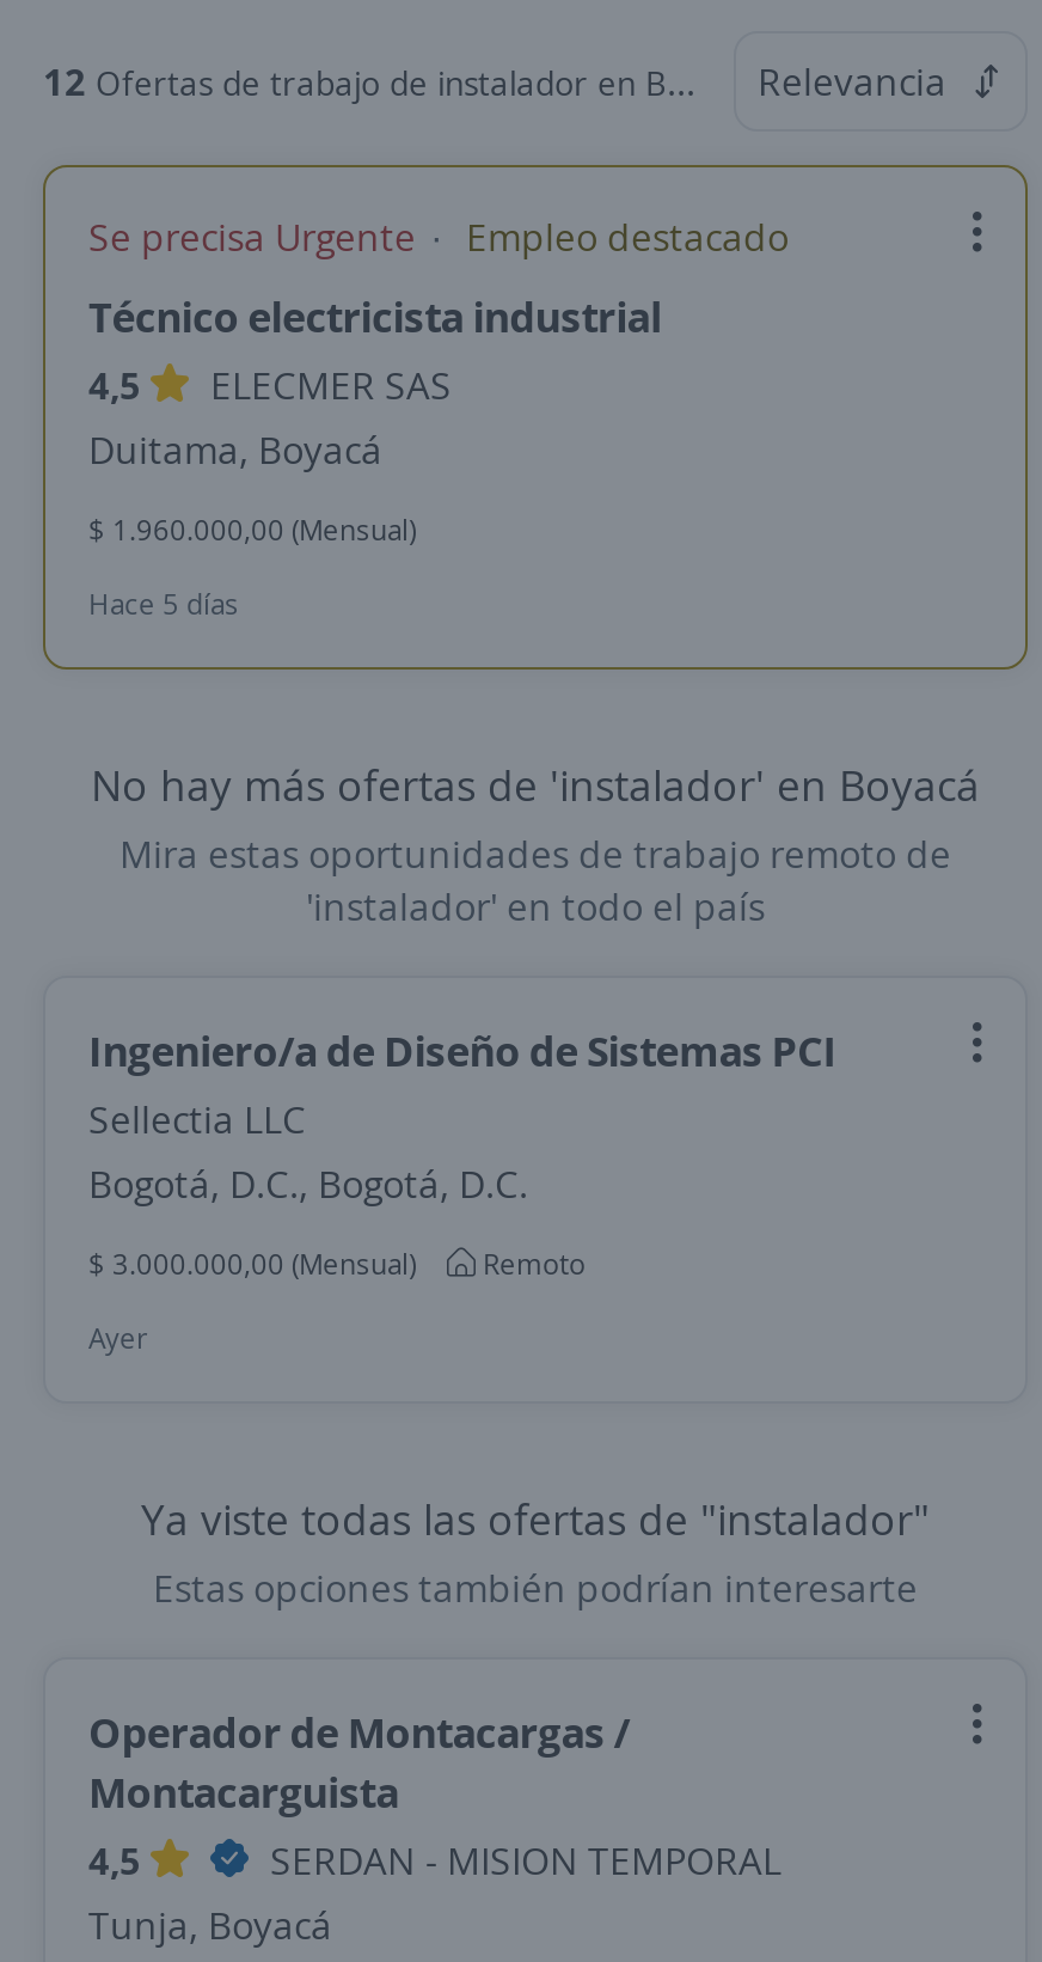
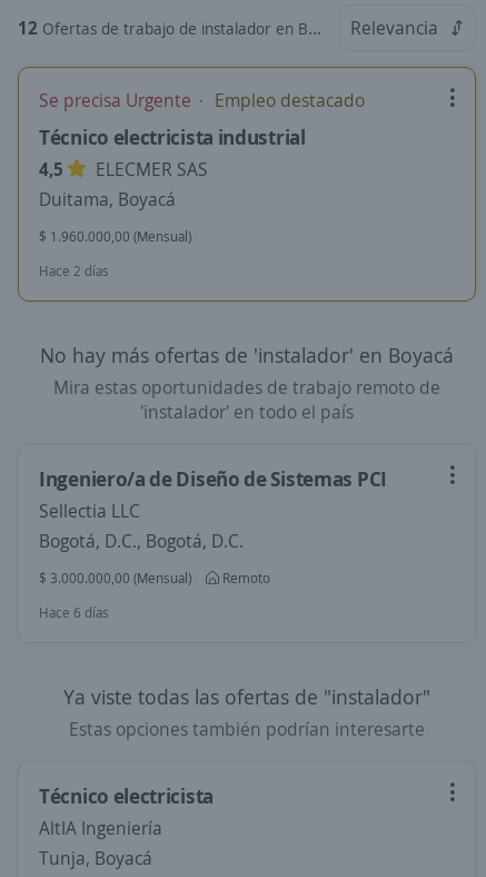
- Hace 5 días
+ Hace 2 días

- Ayer
+ Hace 6 días

- Operador de Montacargas /
- Montacarguista
- 4,5
- SERDAN - MISION TEMPORAL
+ Técnico electricista
+ AltIA Ingeniería
